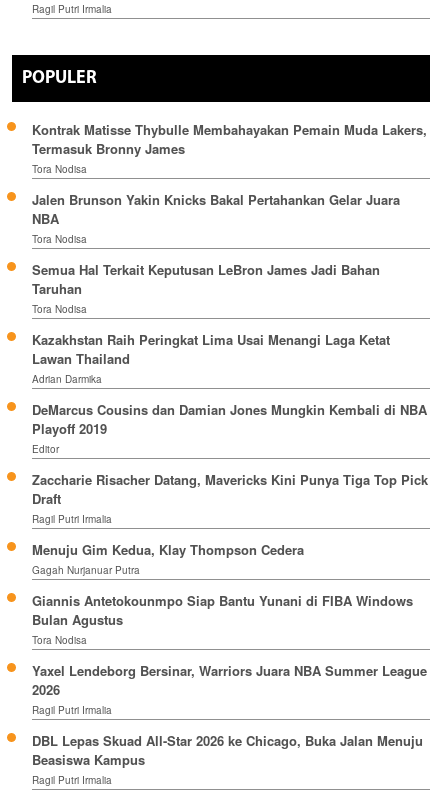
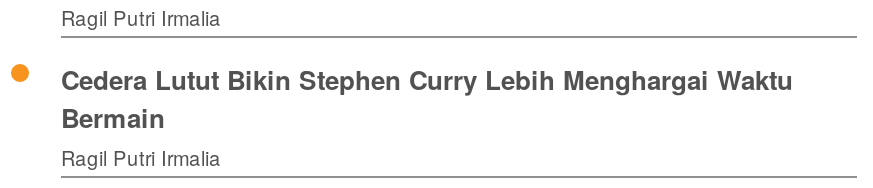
- POPULER
- Kontrak Matisse Thybulle Membahayakan Pemain Muda Lakers,
- Termasuk Bronny James
- Tora Nodisa
- Jalen Brunson Yakin Knicks Bakal Pertahankan Gelar Juara
- NBA
- Tora Nodisa
- Semua Hal Terkait Keputusan LeBron James Jadi Bahan
- Taruhan
- Tora Nodisa
- Kazakhstan Raih Peringkat Lima Usai Menangi Laga Ketat
- Lawan Thailand
- Adrian Darmika
- DeMarcus Cousins dan Damian Jones Mungkin Kembali di NBA
- Playoff 2019
- Editor
- Zaccharie Risacher Datang, Mavericks Kini Punya Tiga Top Pick
- Draft
- Ragil Putri Irmalia
- Menuju Gim Kedua, Klay Thompson Cedera
- Gagah Nurjanuar Putra
- Giannis Antetokounmpo Siap Bantu Yunani di FIBA Windows
- Bulan Agustus
- Tora Nodisa
- Yaxel Lendeborg Bersinar, Warriors Juara NBA Summer League
- 2026
- Ragil Putri Irmalia
- DBL Lepas Skuad All-Star 2026 ke Chicago, Buka Jalan Menuju
- Beasiswa Kampus
+ Cedera Lutut Bikin Stephen Curry Lebih Menghargai Waktu
+ Bermain
